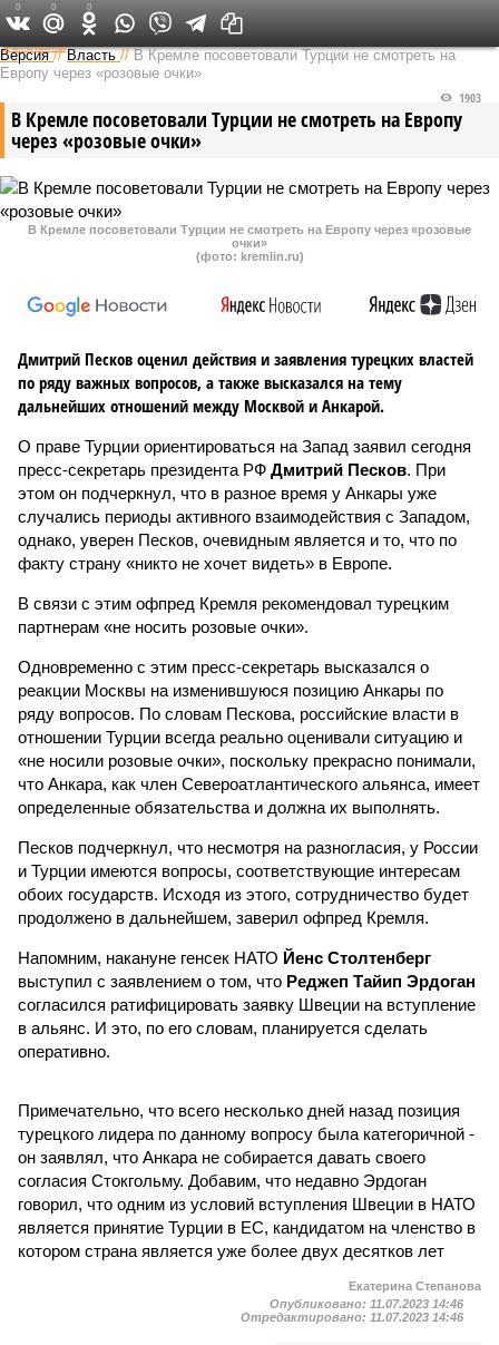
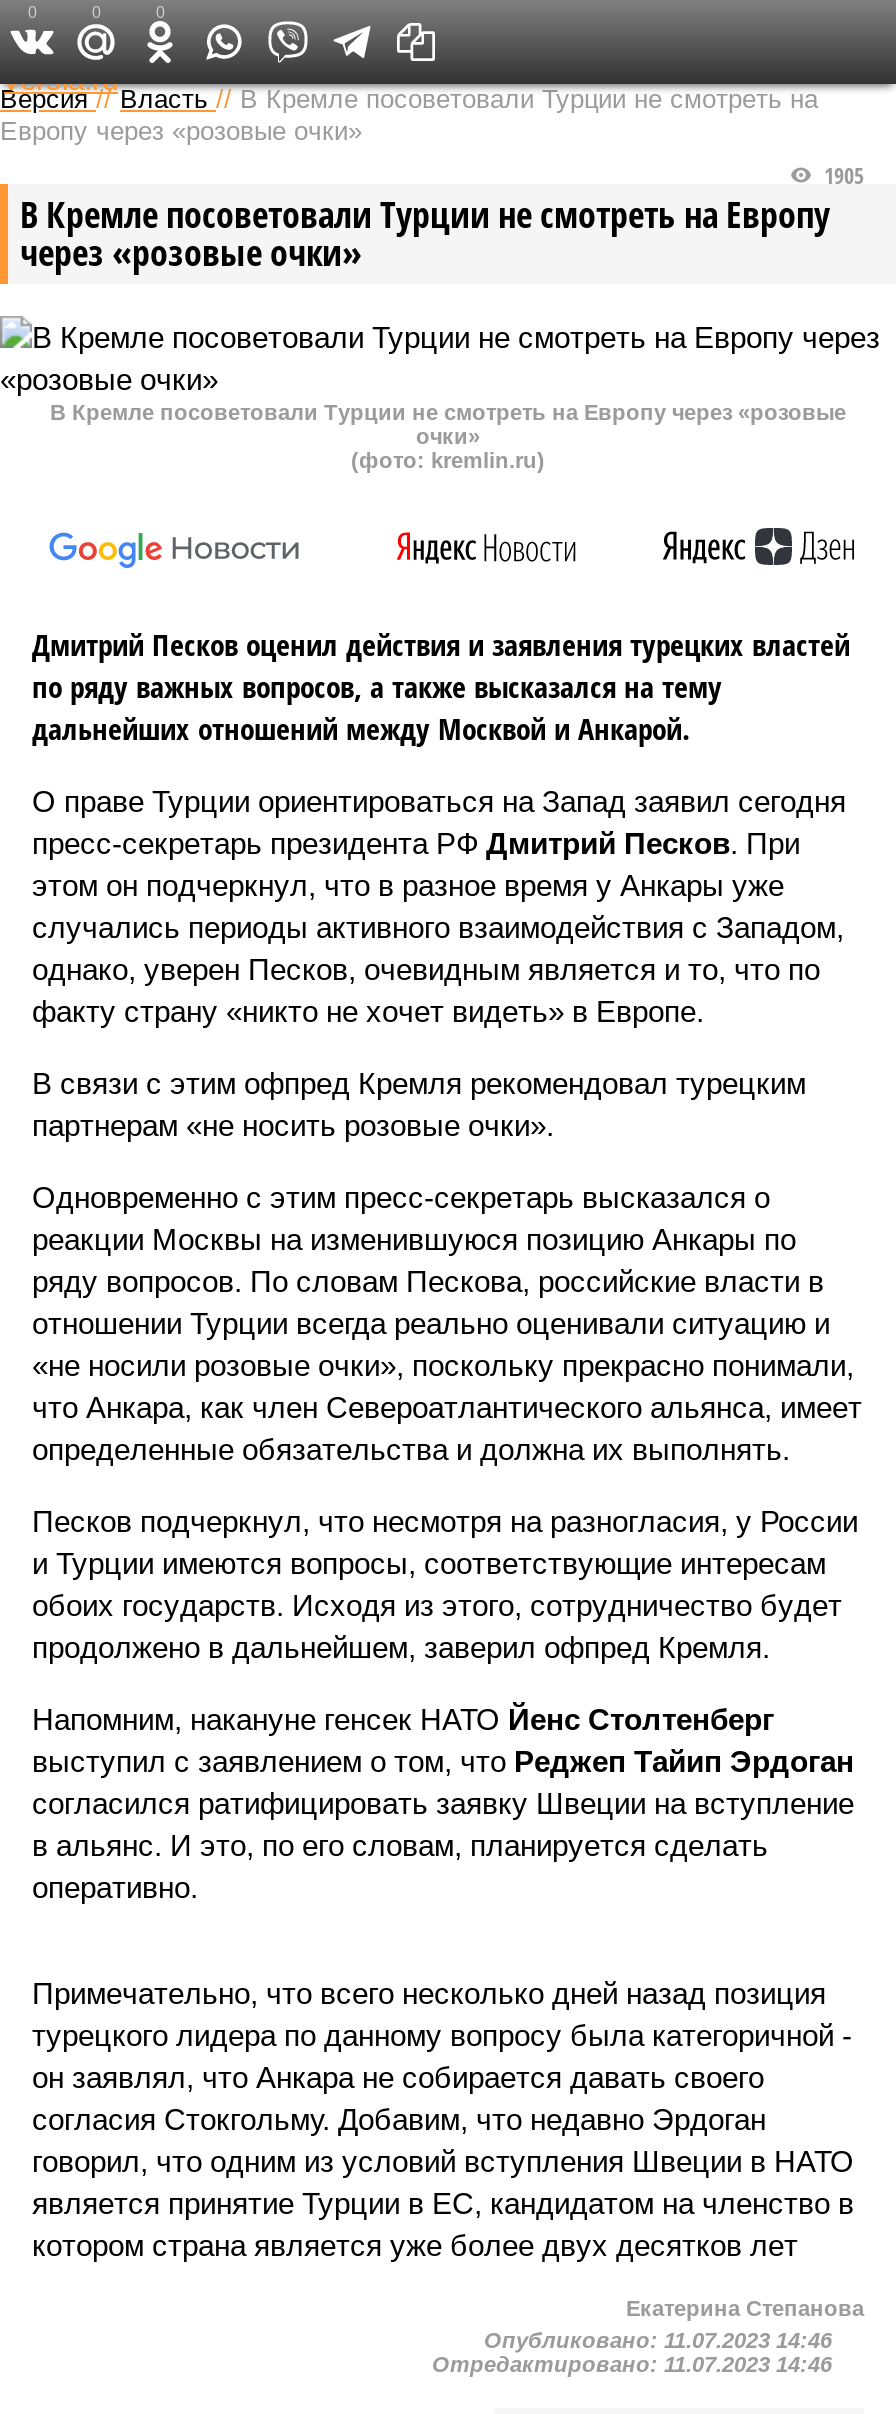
- 1903
+ 1905
